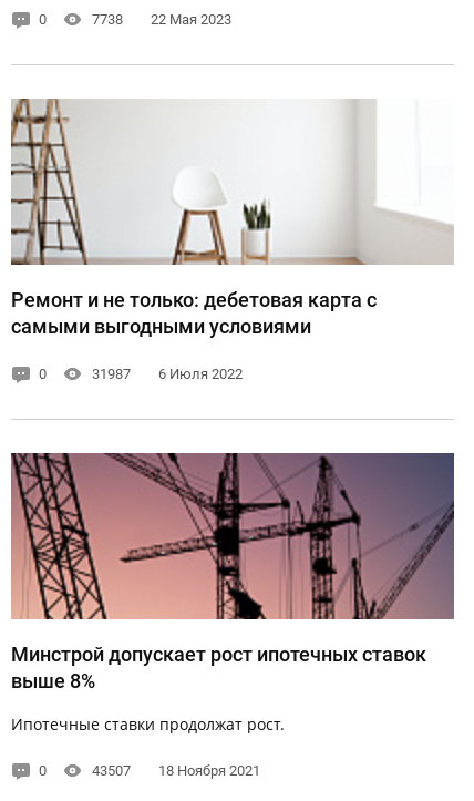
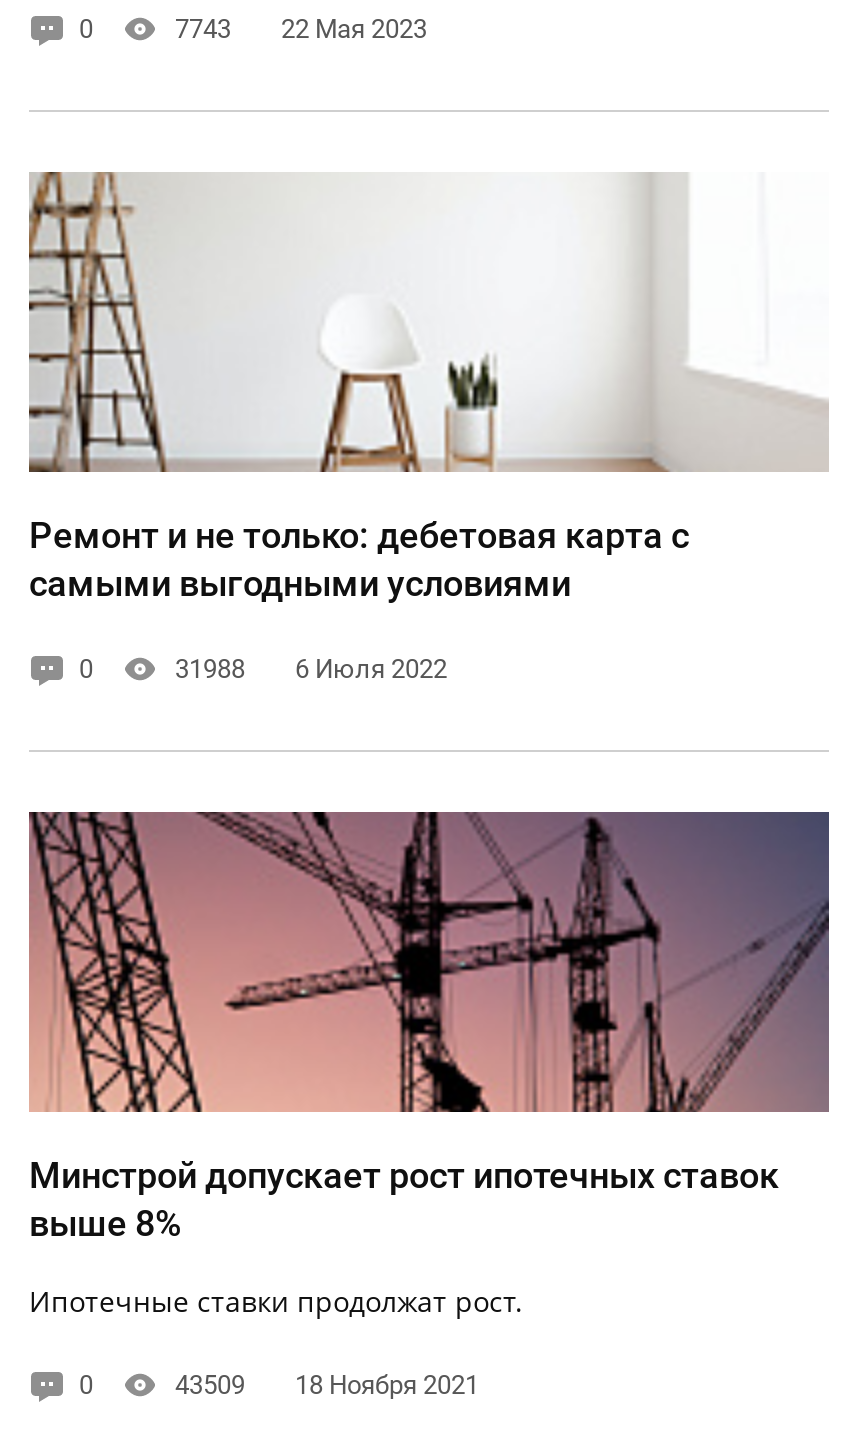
- 7738 22 Мая 2023
+ 7743 22 Мая 2023

- 31987 6 Июля 2022
+ 31988 6 Июля 2022

- 43507 18 Ноября 2021
+ 43509 18 Ноября 2021
